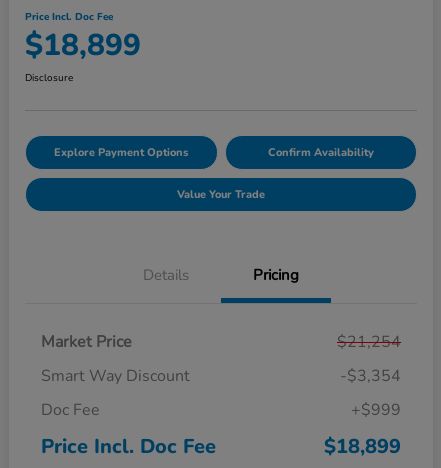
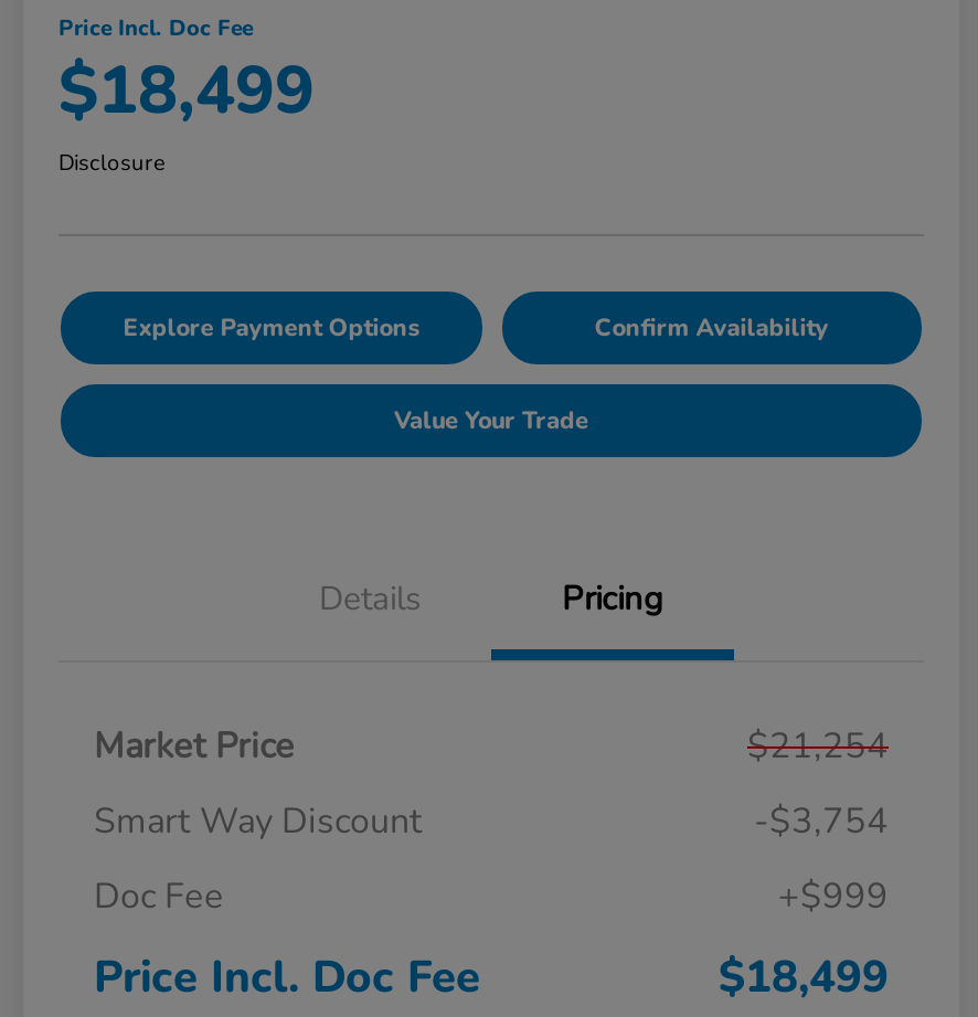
- $18,899
+ $18,499

- -$3,354
+ -$3,754

- $18,899
+ $18,499
